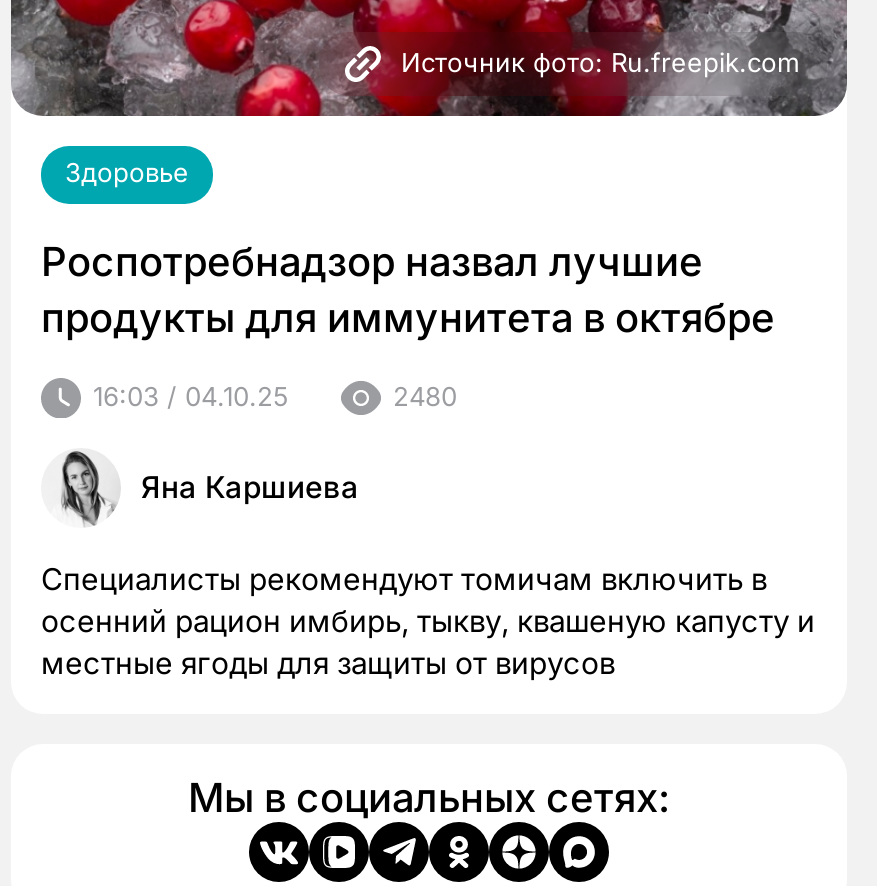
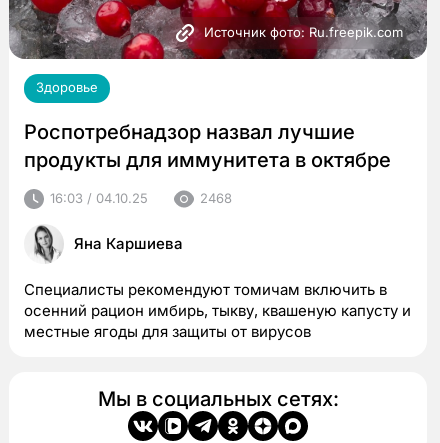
- 2480
+ 2468
